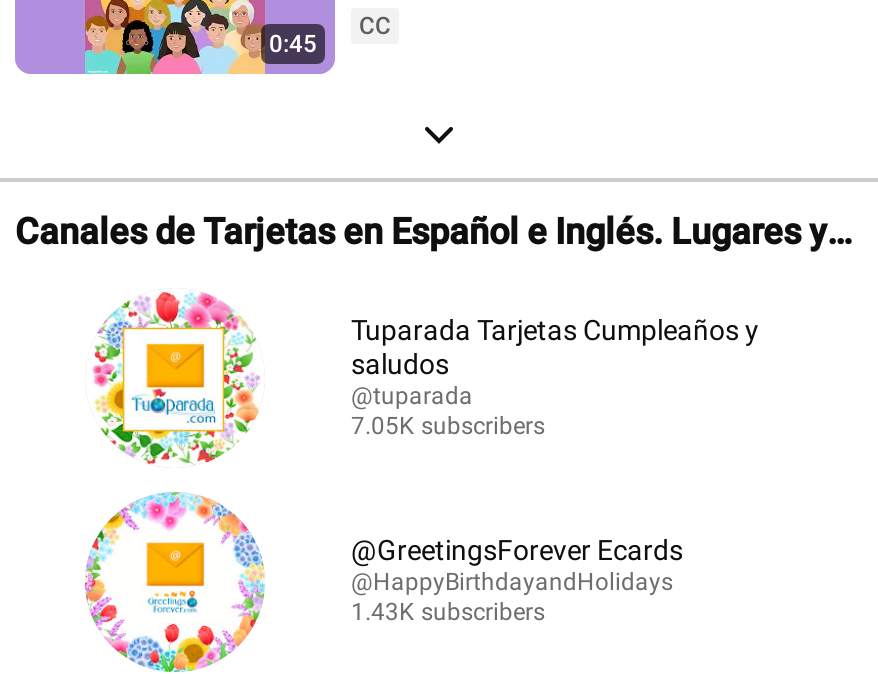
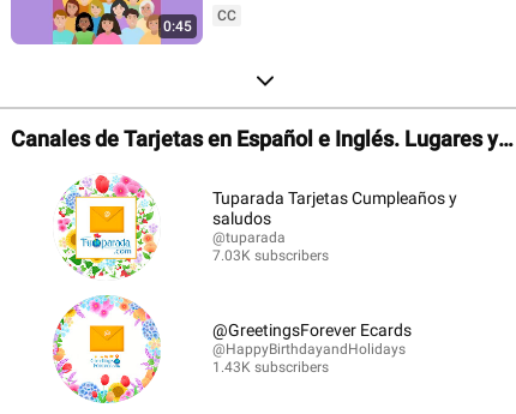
- 7.05K subscribers
+ 7.03K subscribers
